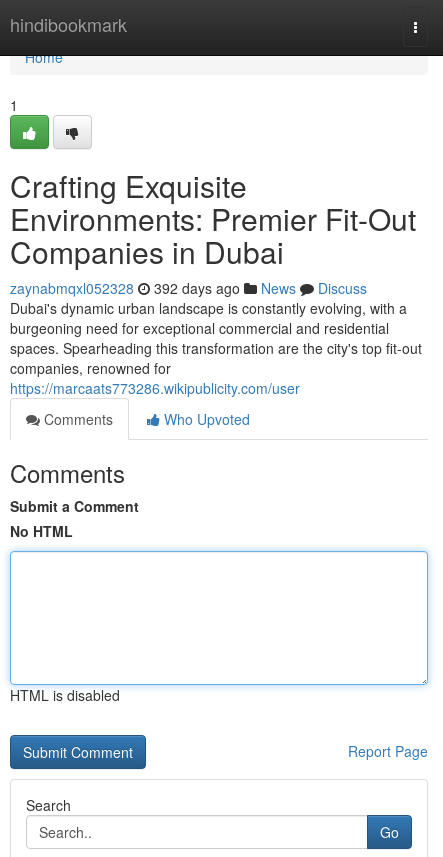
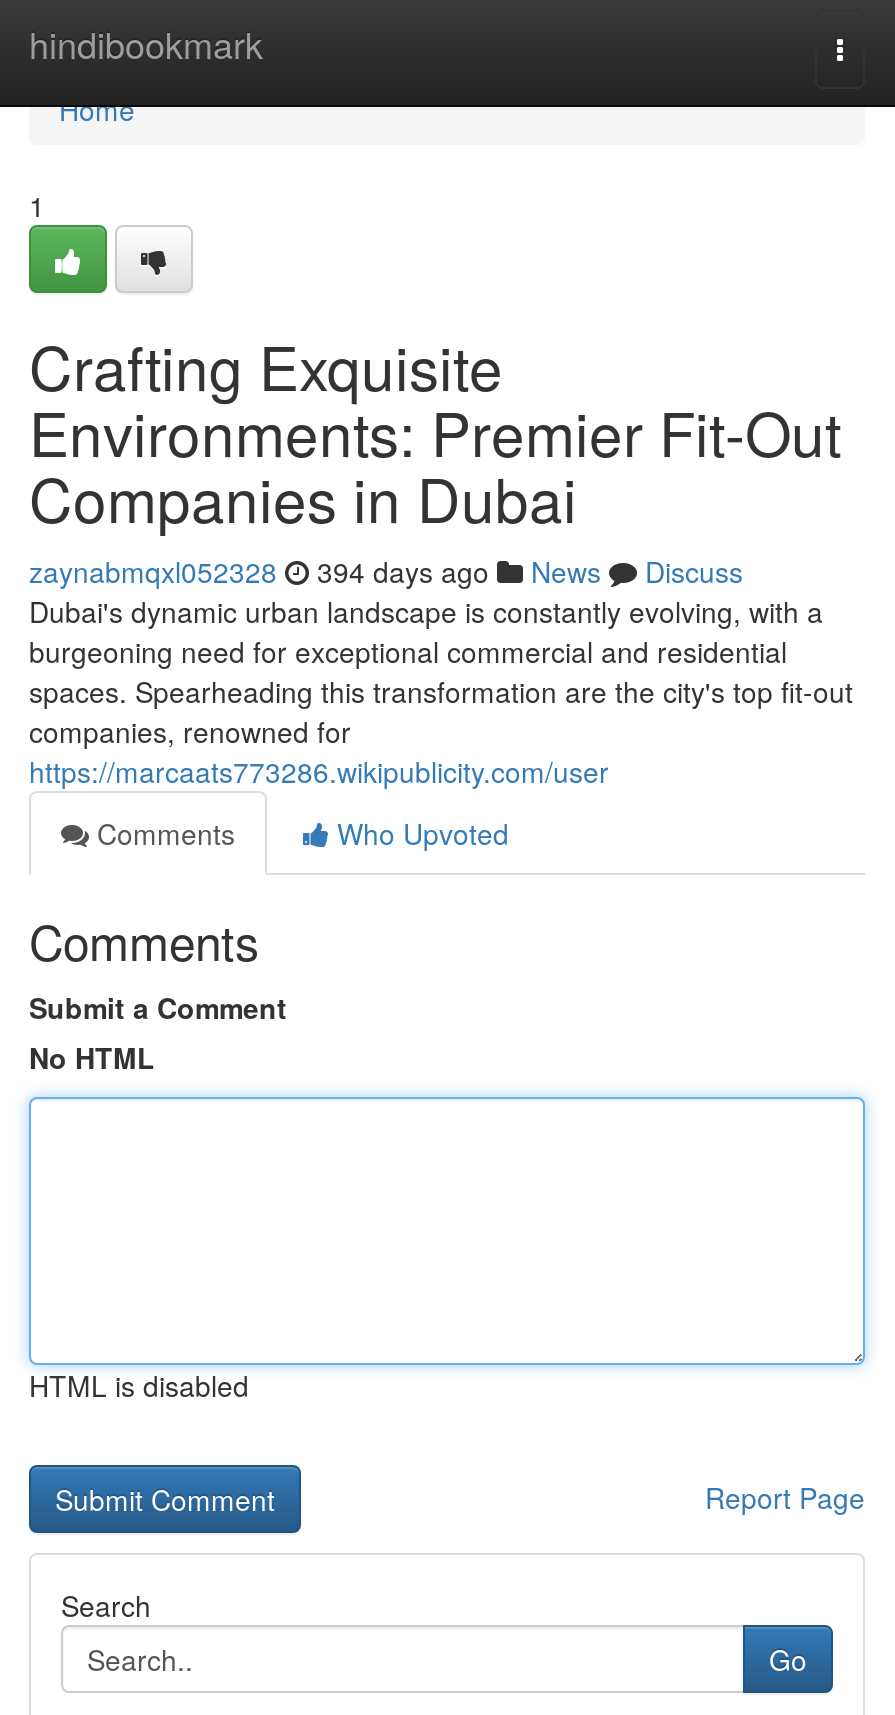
- zaynabmqxl052328 392 days ago News Discuss
+ zaynabmqxl052328 394 days ago News Discuss
